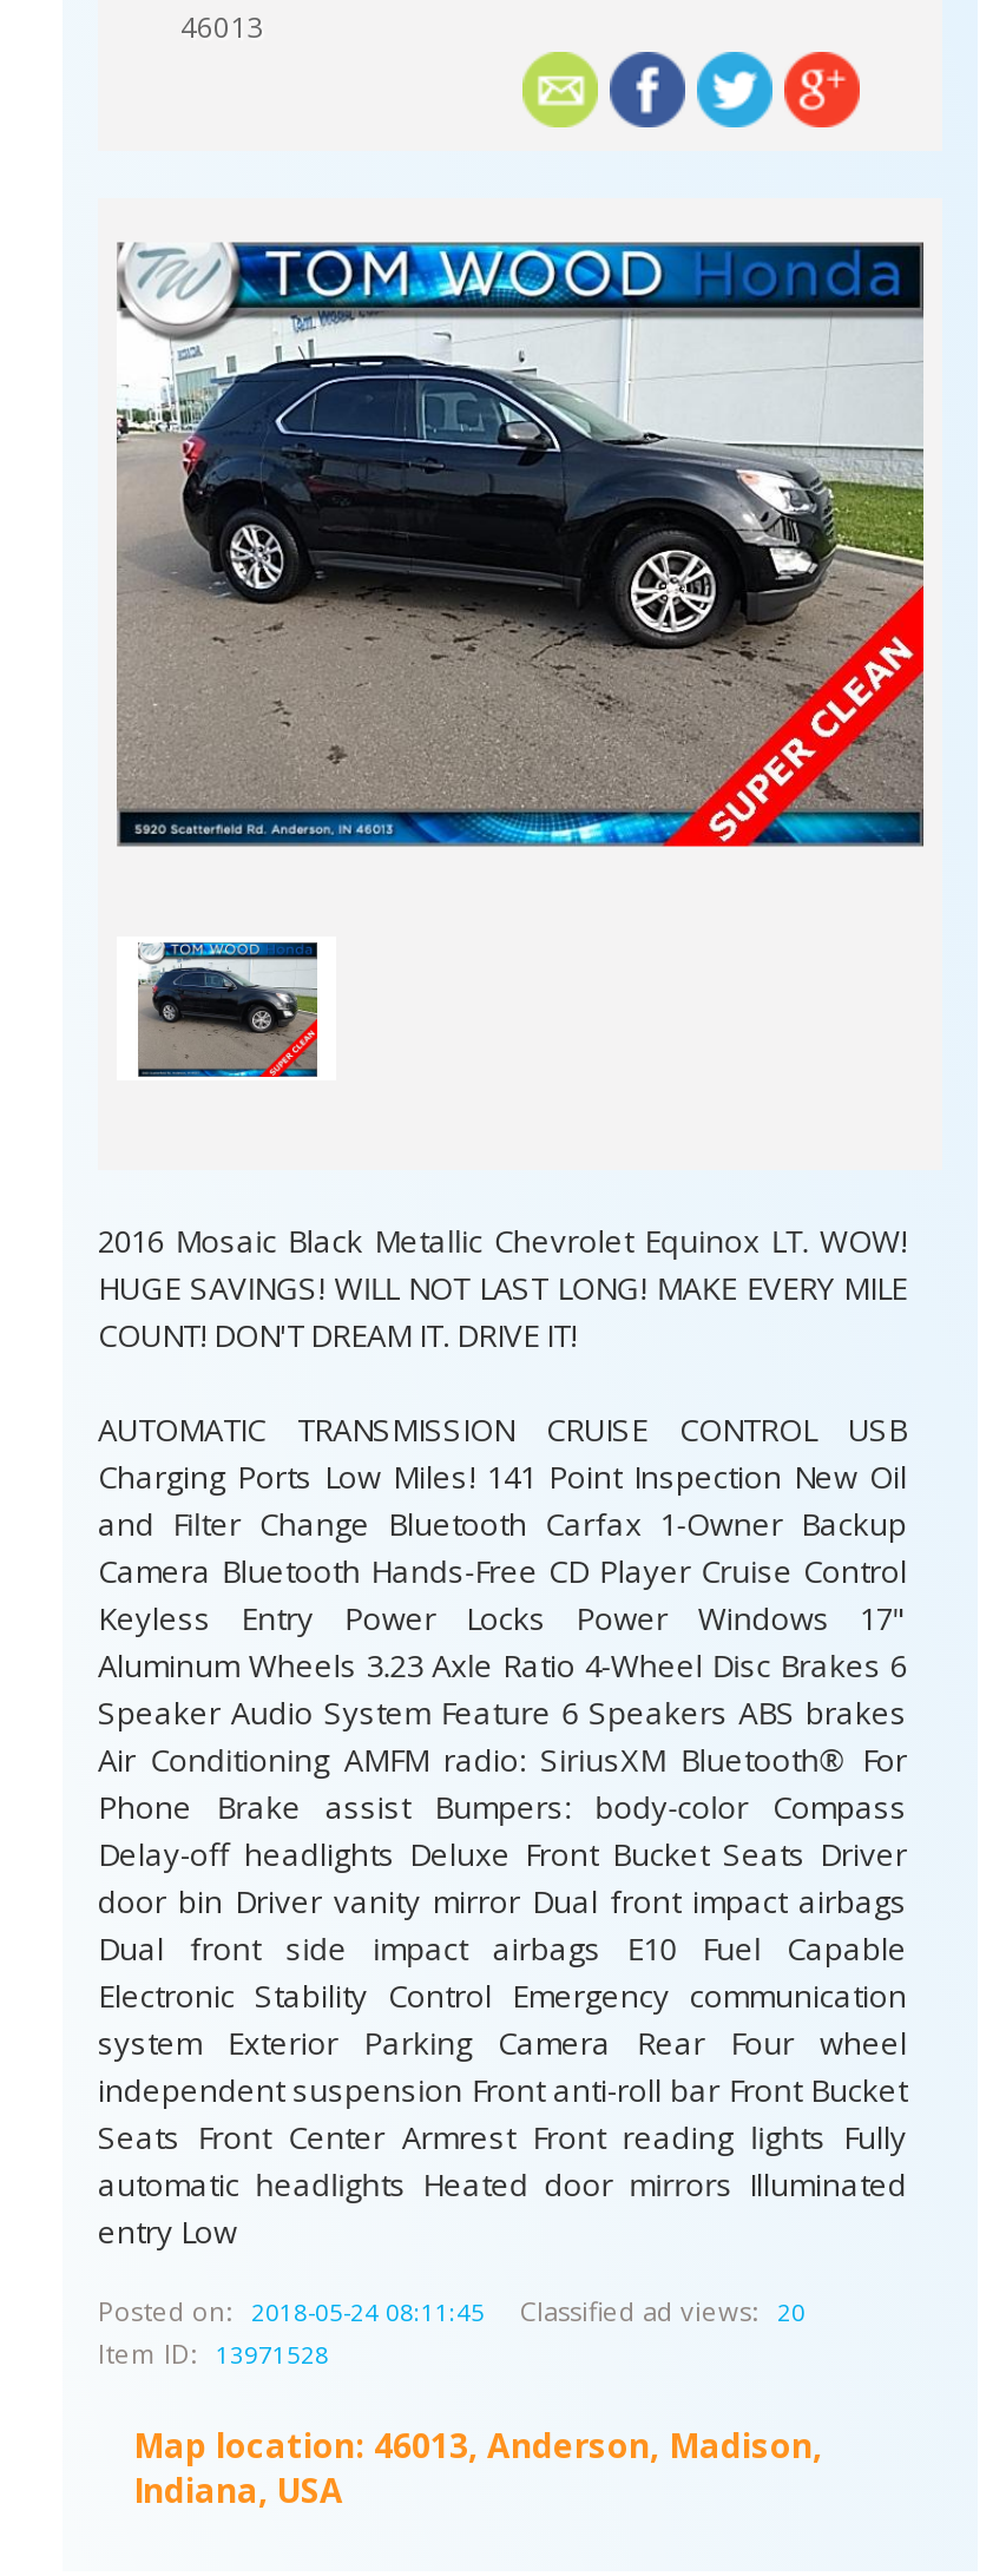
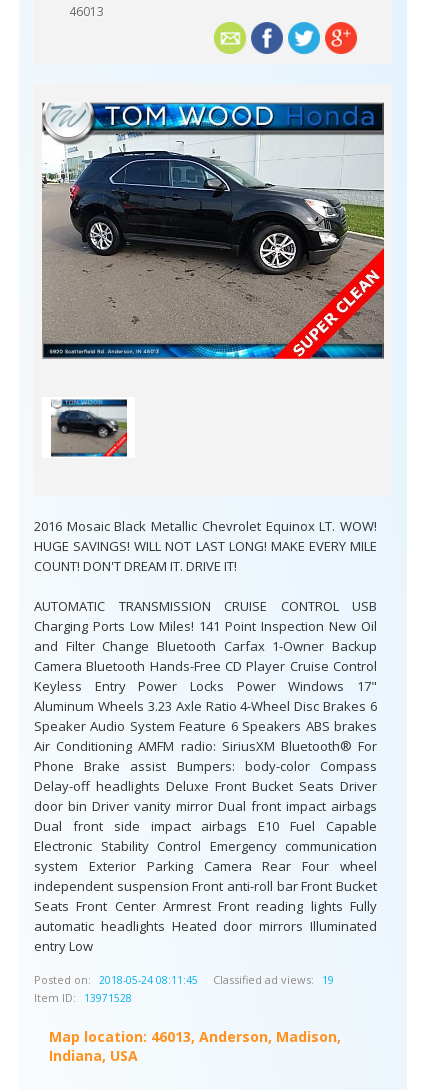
- Classified ad views: 20
+ Classified ad views: 19
